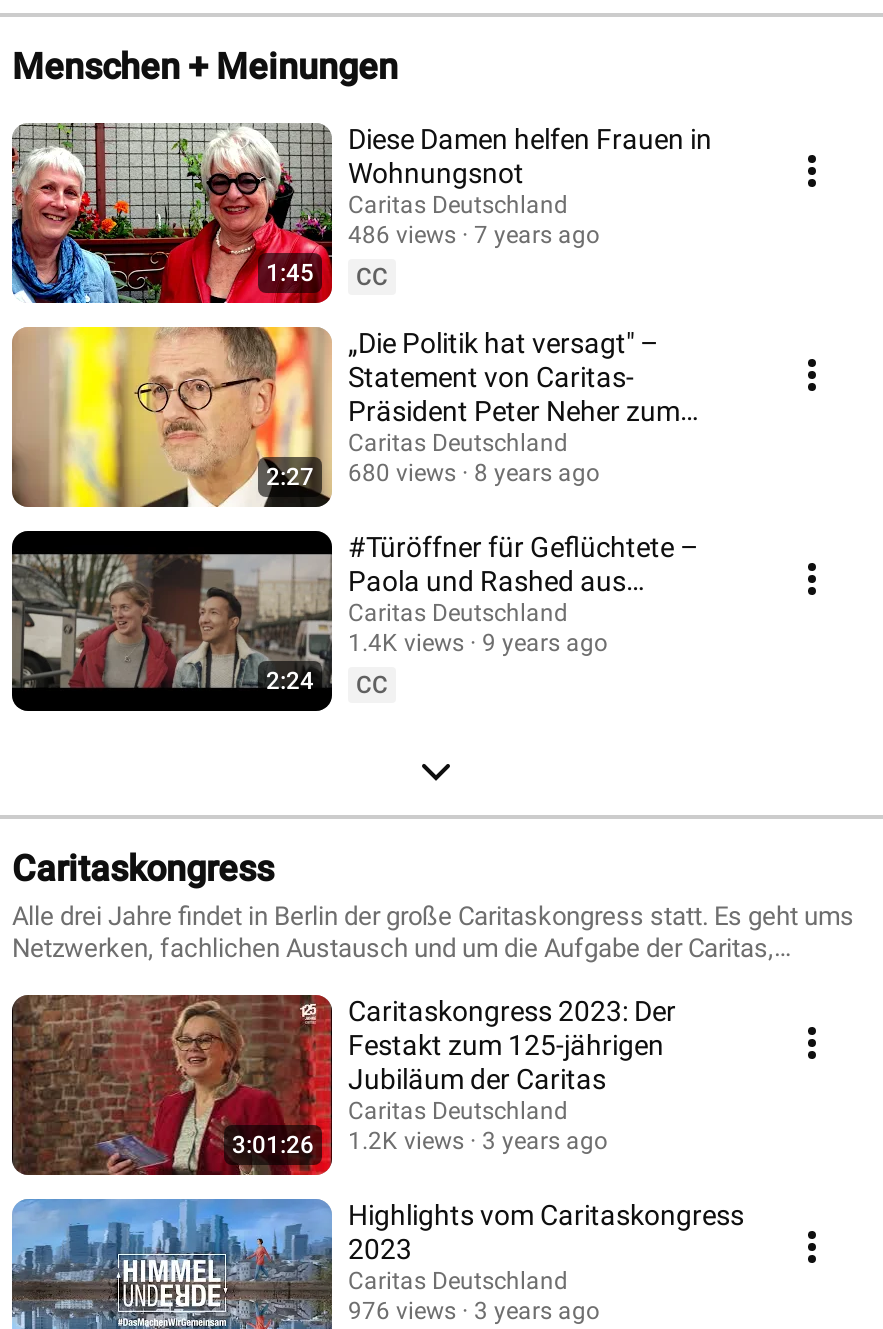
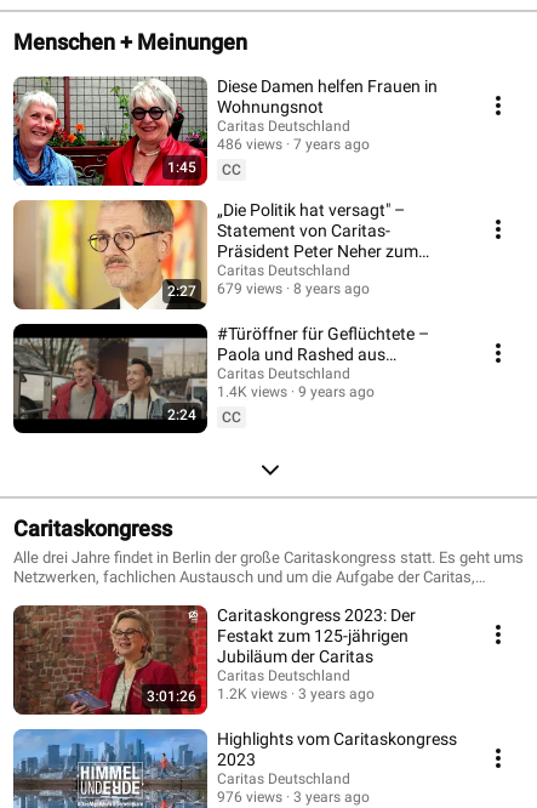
- 2:27 680 views 8 years ago
+ 2:27 679 views 8 years ago
